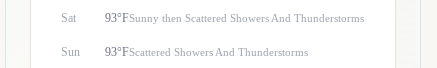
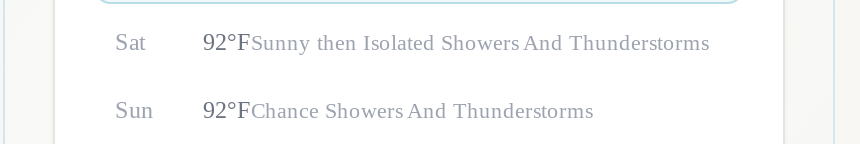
- 93°FSunny then Scattered Showers And Thunderstorms
+ 92°FSunny then Isolated Showers And Thunderstorms

- 93°FScattered Showers And Thunderstorms
+ 92°FChance Showers And Thunderstorms
